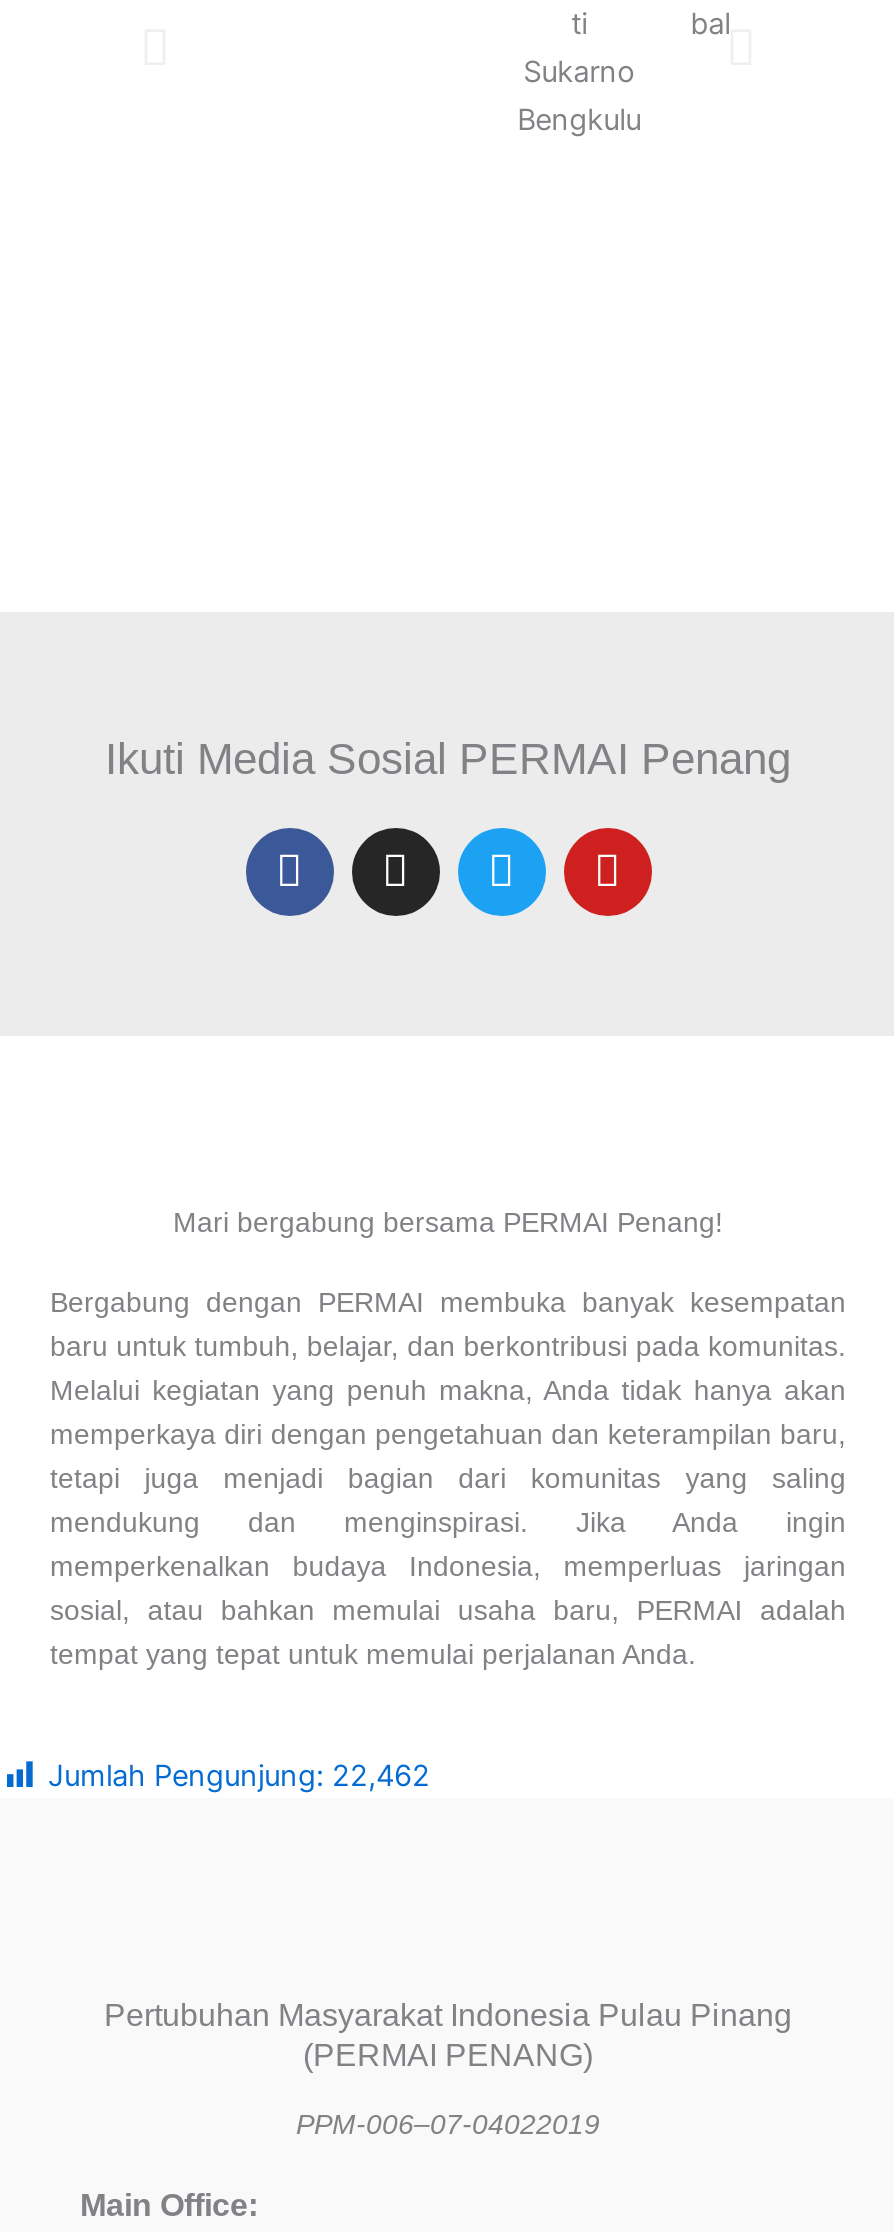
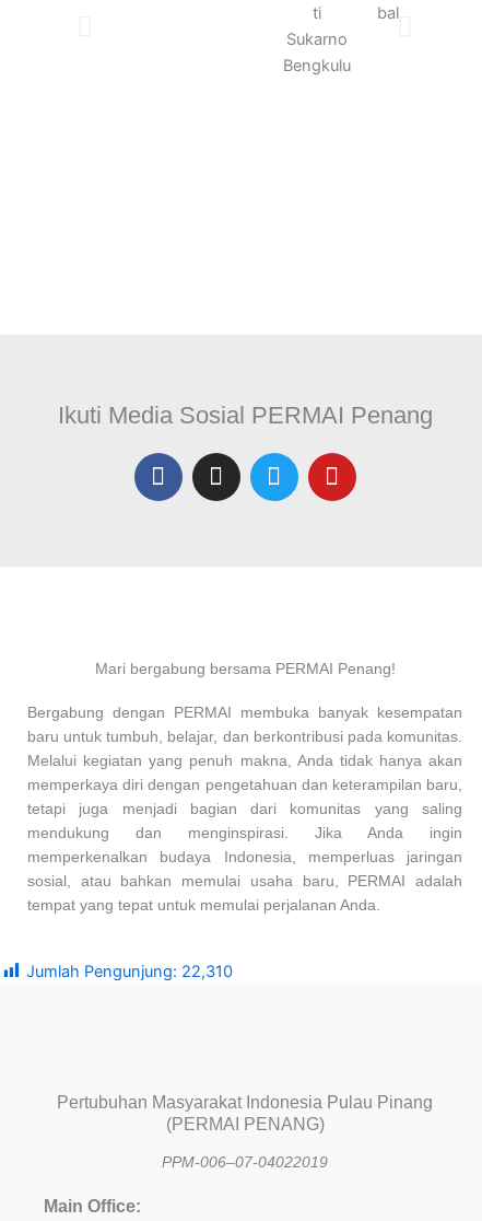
- Jumlah Pengunjung: 22,462
+ Jumlah Pengunjung: 22,310
